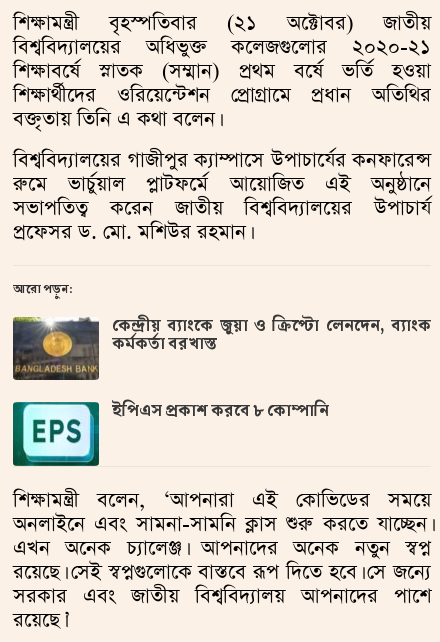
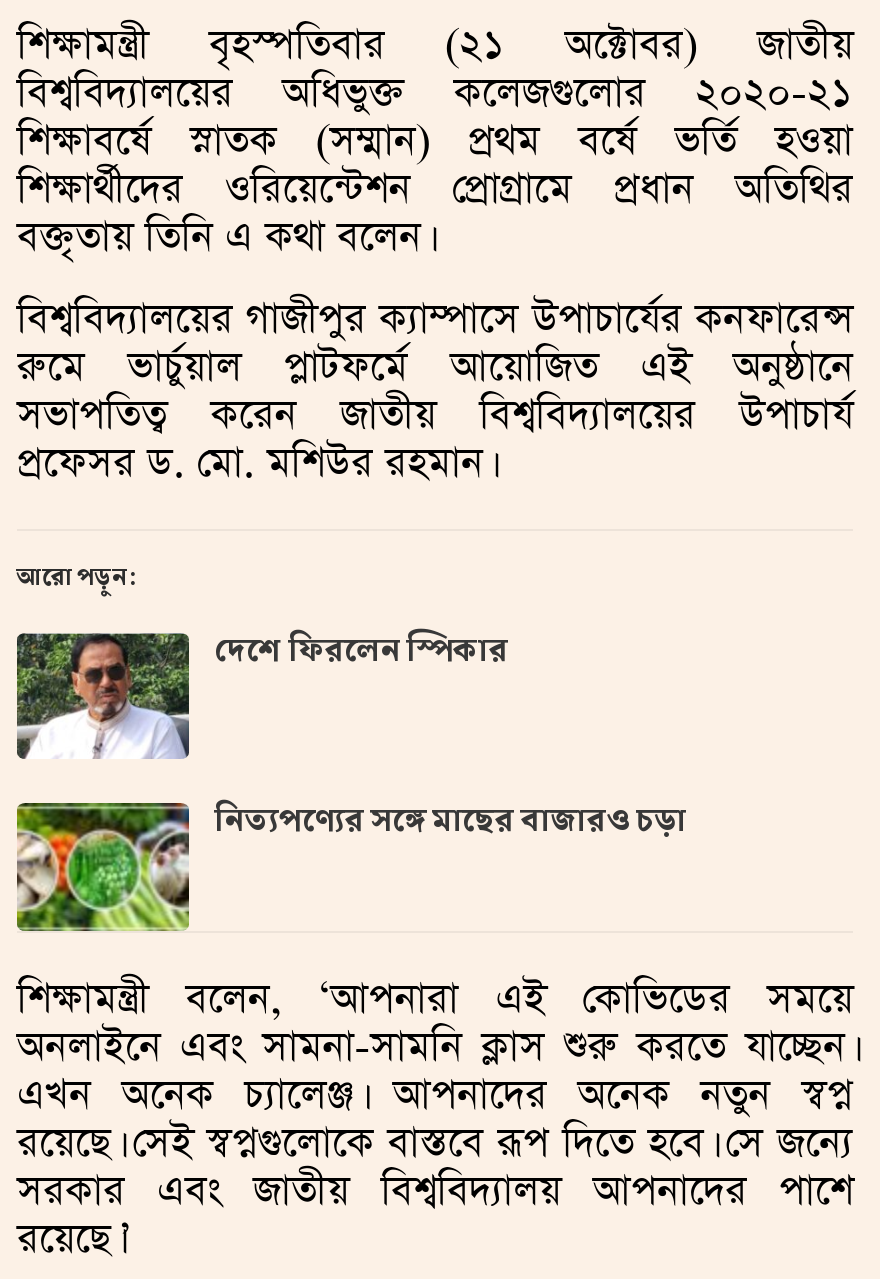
- [image]
- কেন্দ্রীয় ব্যাংকে জুয়া ও ক্রিপ্টো লেনদেন, ব্যাংক
- কর্মকর্তা বরখাস্ত
+ [image]
+ দেশে ফিরলেন স্পিকার

- [image]
- ইপিএস প্রকাশ করবে ৮ কোম্পানি
+ [image]
+ নিত্যপণ্যের সঙ্গে মাছের বাজারও চড়া
